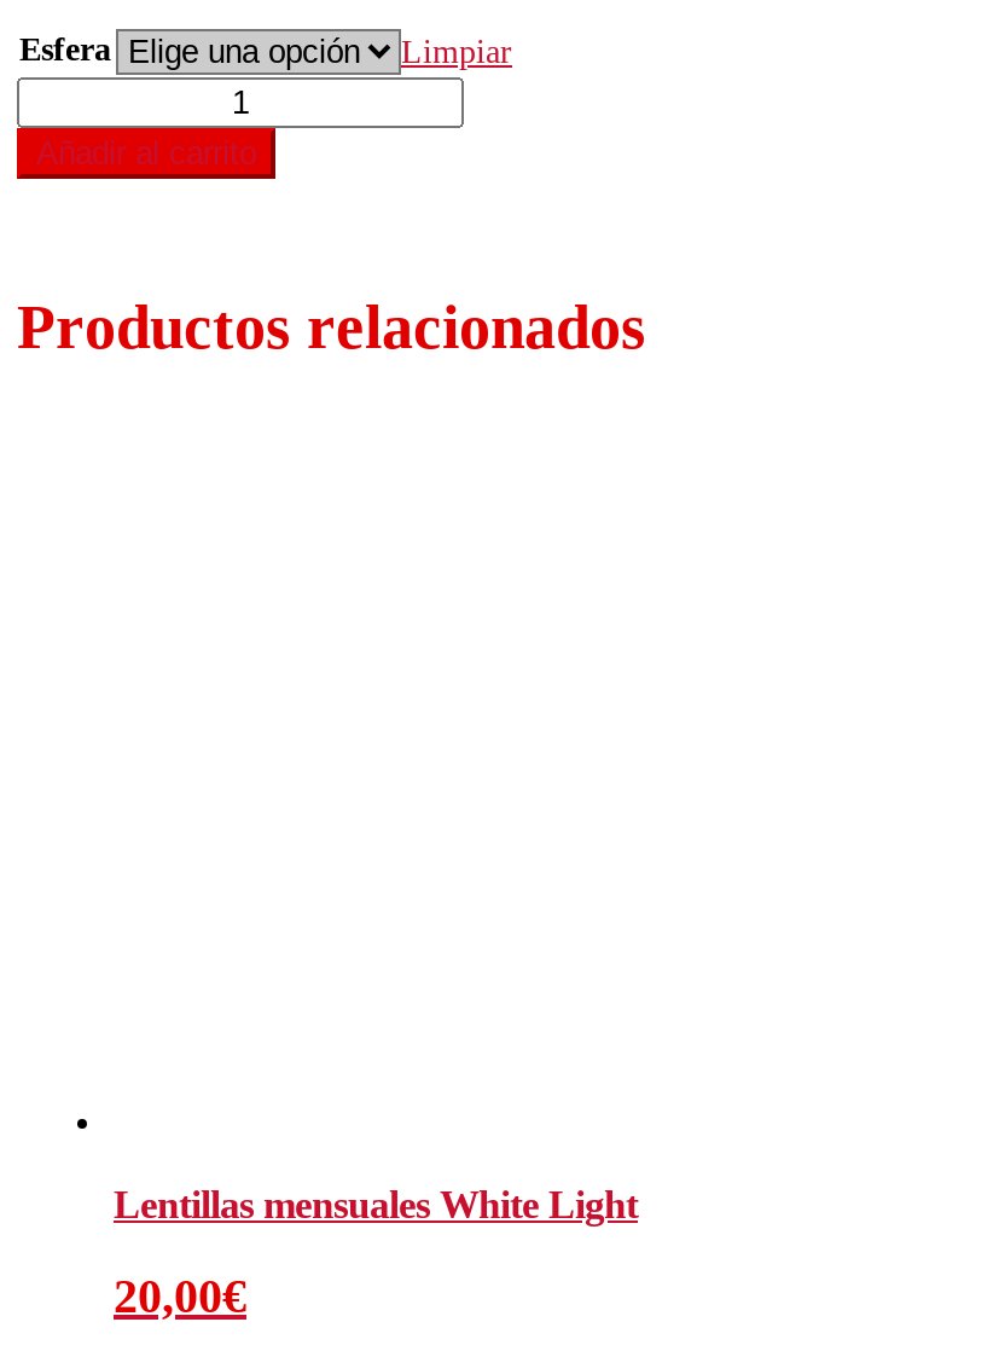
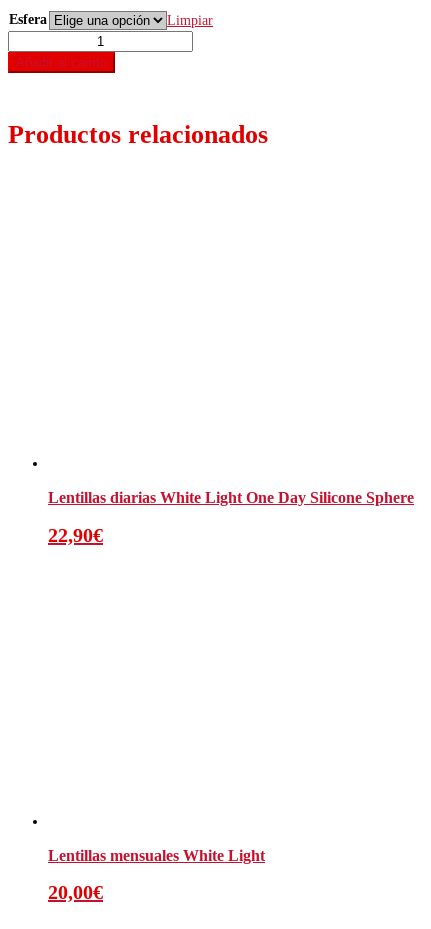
+ Lentillas diarias White Light One Day Silicone Sphere
+ 22,90€
